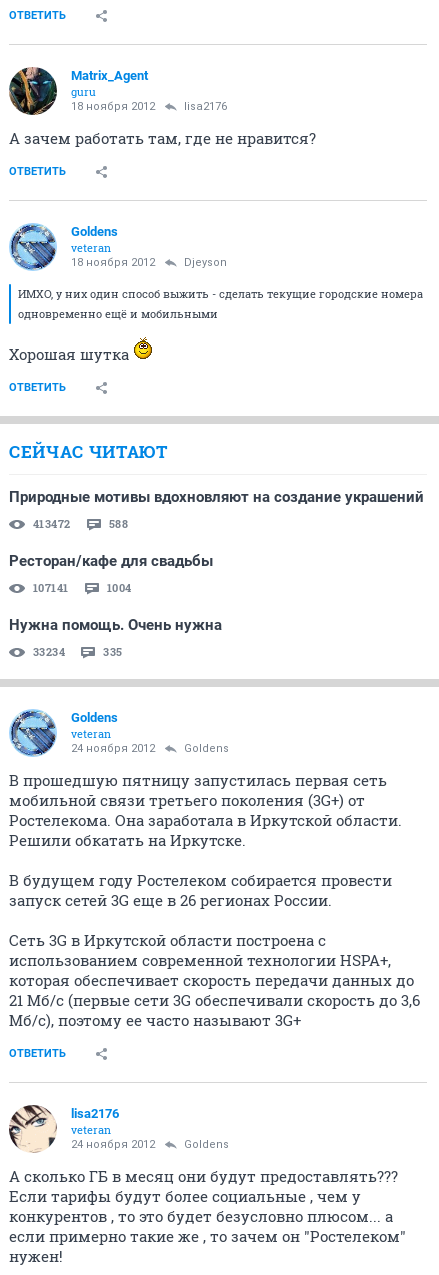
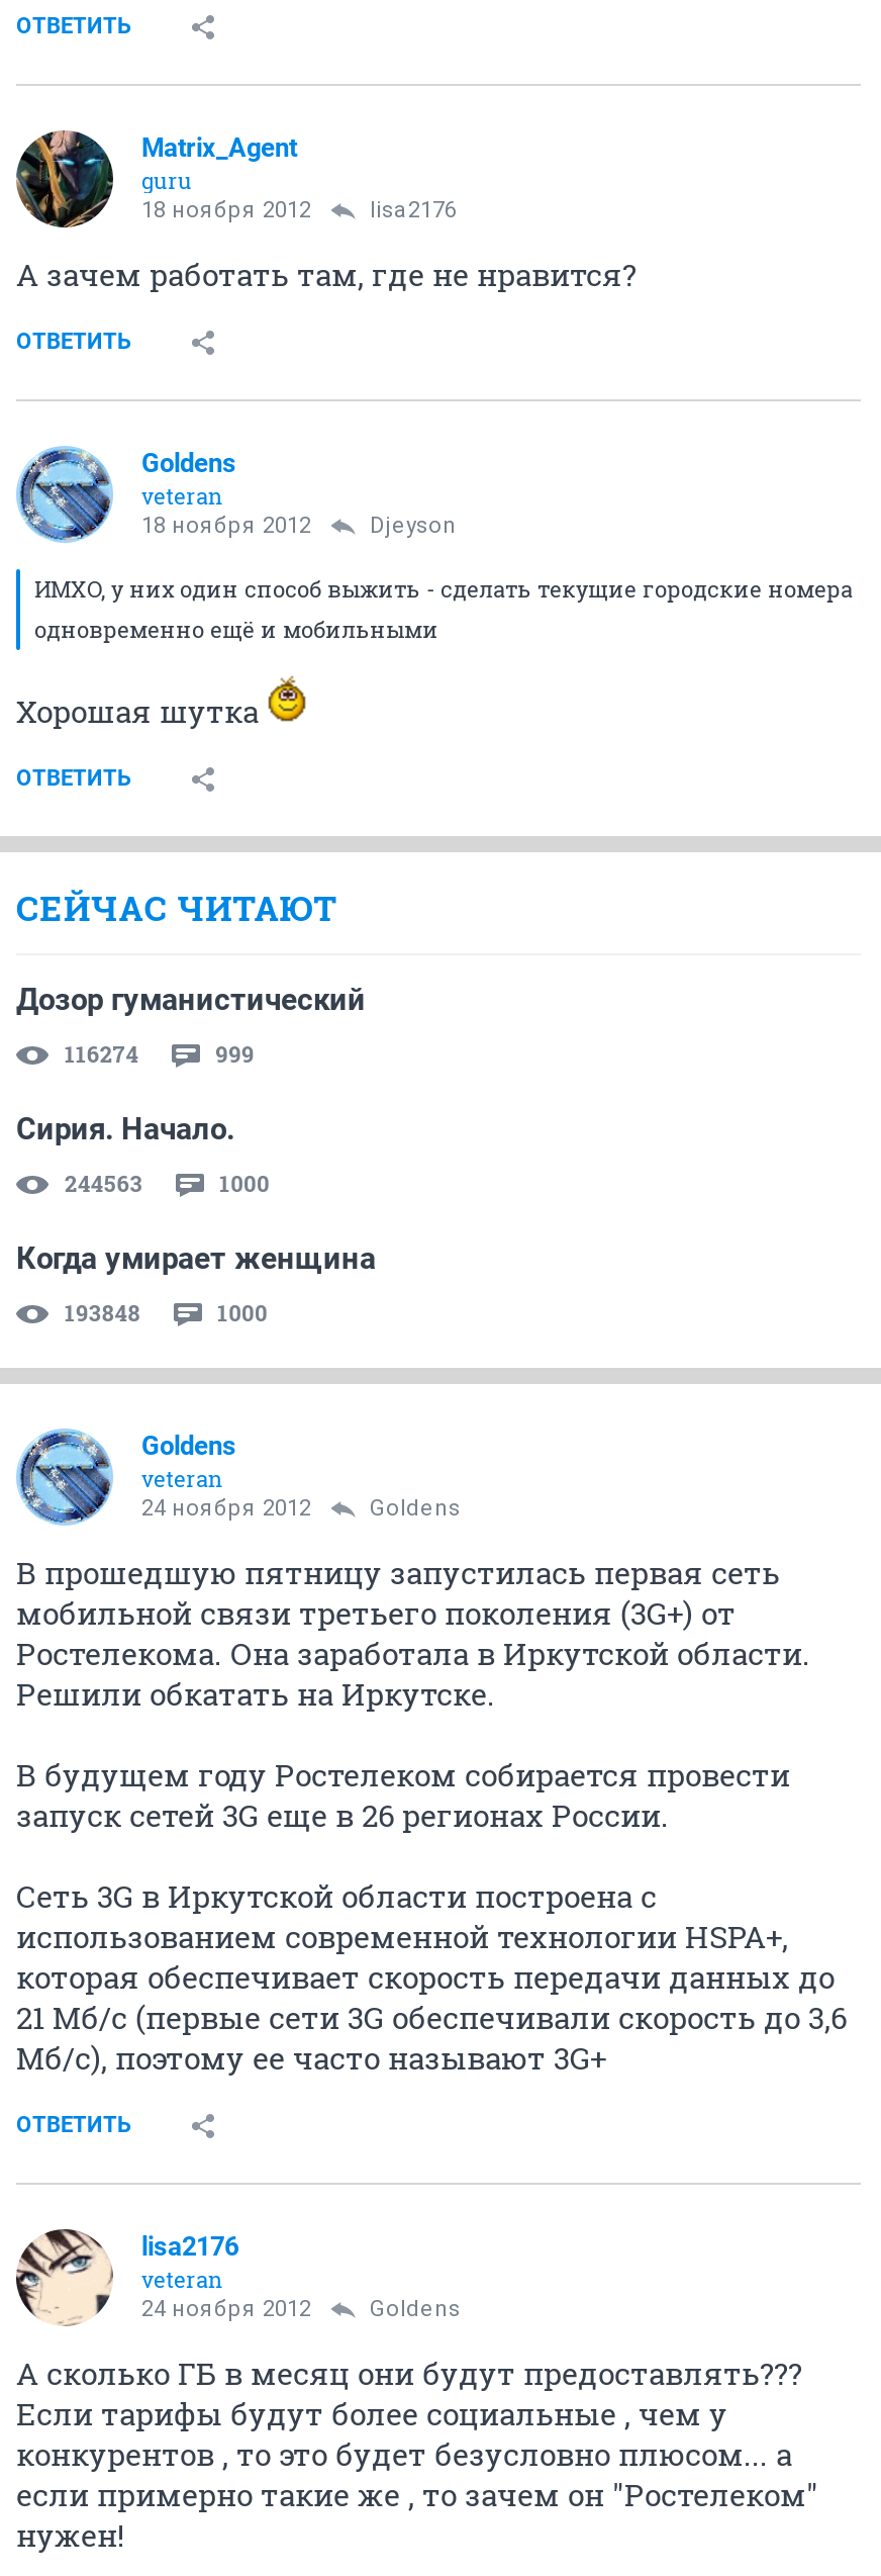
- Природные мотивы вдохновляют на создание украшений
+ Дозор гуманистический

- 413472
- 588
+ 116274
+ 999

- Ресторан/кафе для свадьбы
+ Сирия. Начало.

- 107141
- 1004
+ 244563
+ 1000

- Нужна помощь. Очень нужна
+ Когда умирает женщина

- 33234
- 335
+ 193848
+ 1000
